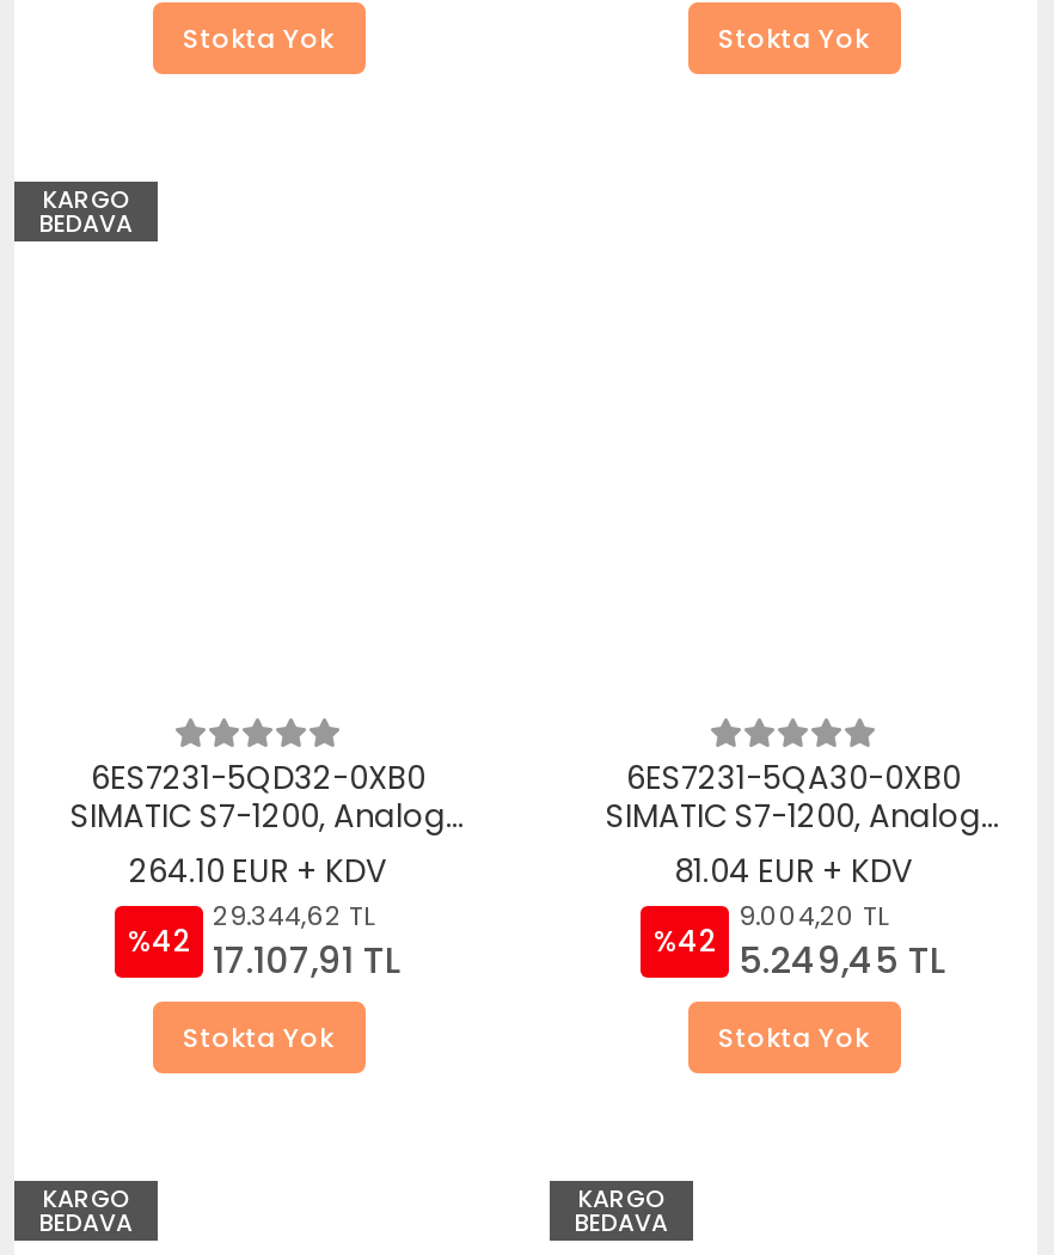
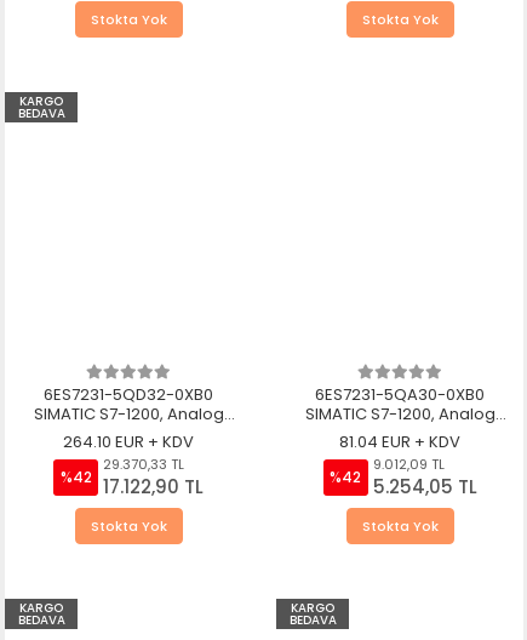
- 29.344,62 TL
+ 29.370,33 TL

- 9.004,20 TL
+ 9.012,09 TL

- %42 17.107,91 TL
+ %42 17.122,90 TL

- %42 5.249,45 TL
+ %42 5.254,05 TL
